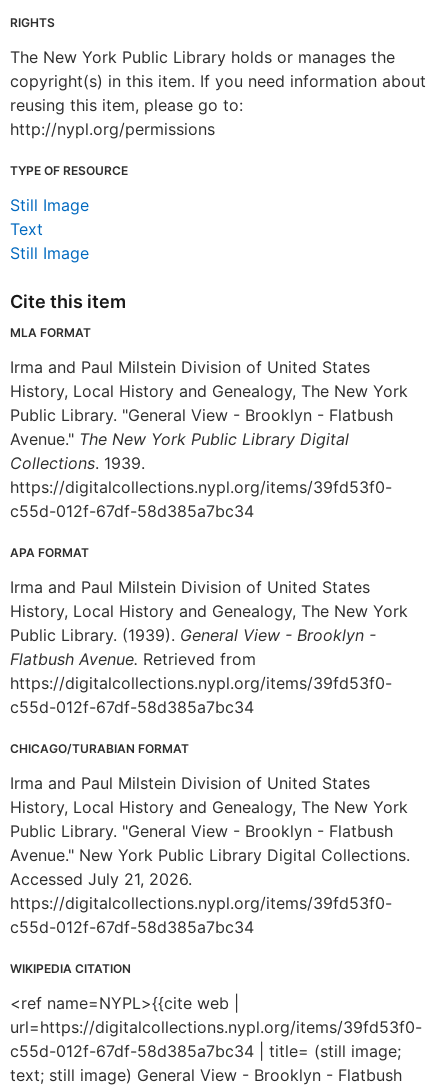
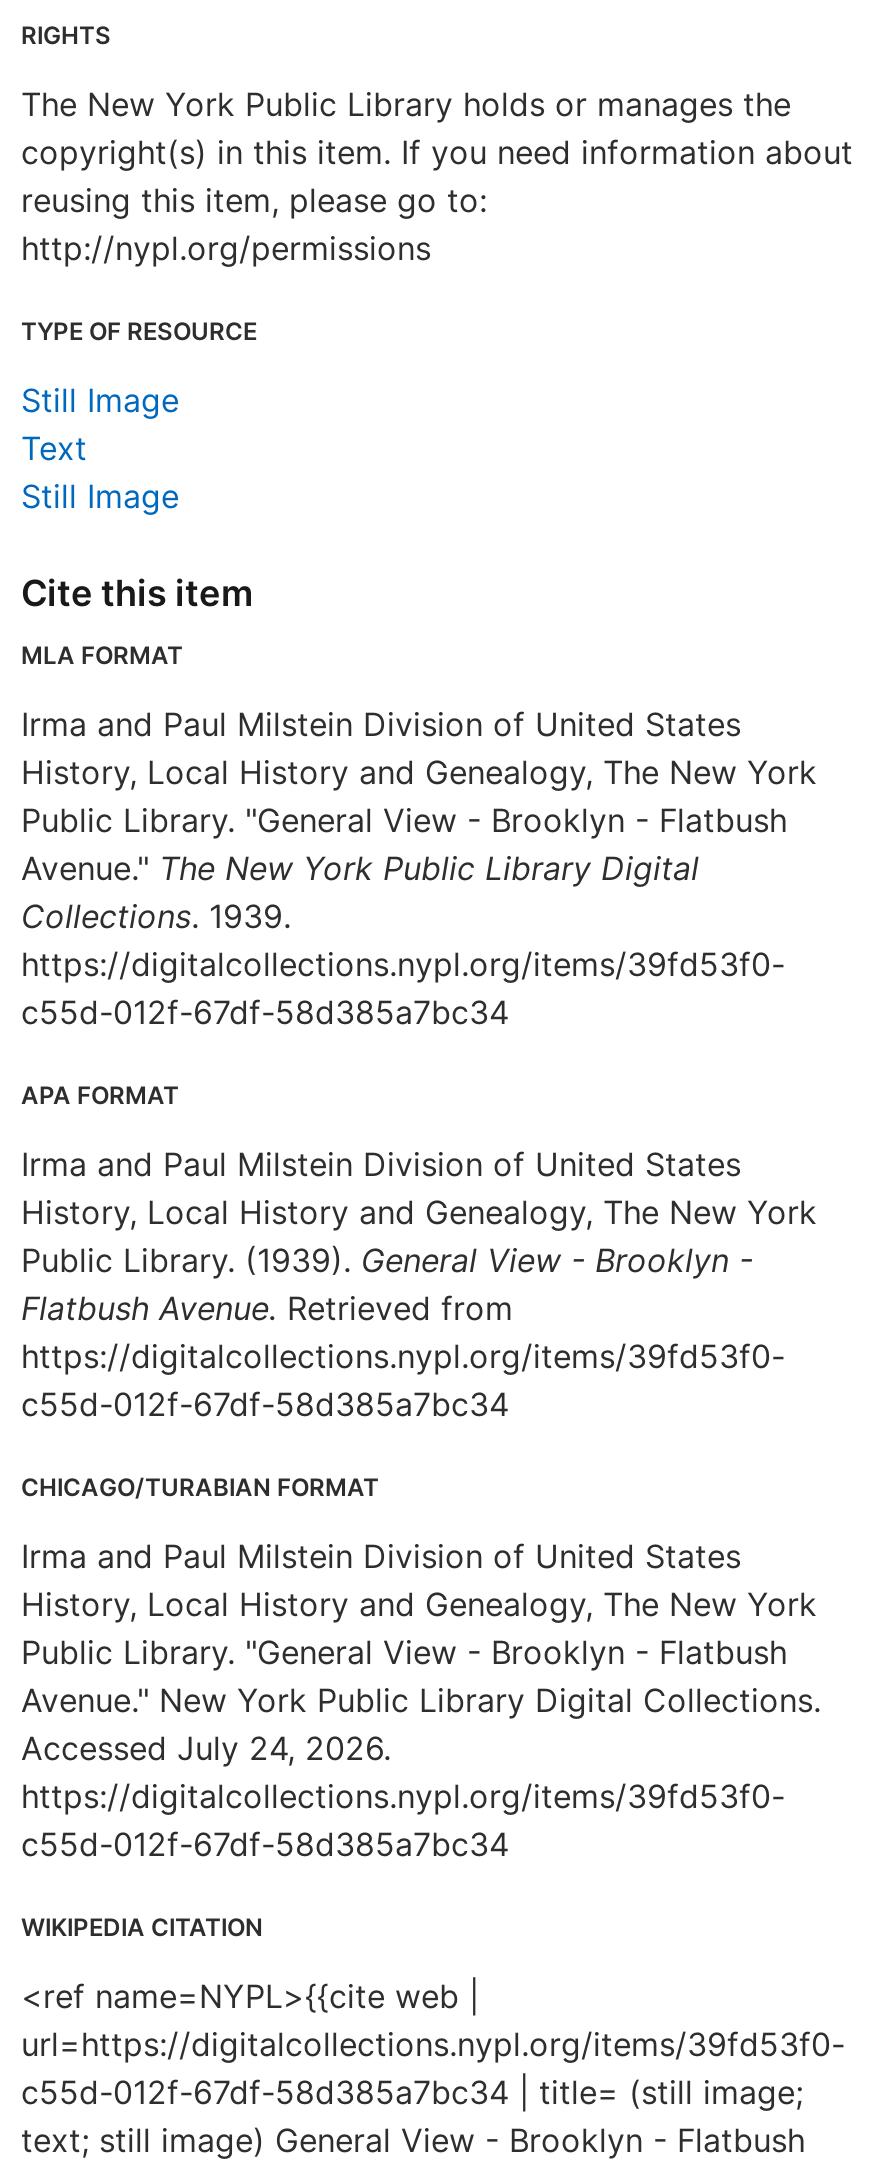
- Accessed July 21, 2026.
+ Accessed July 24, 2026.
